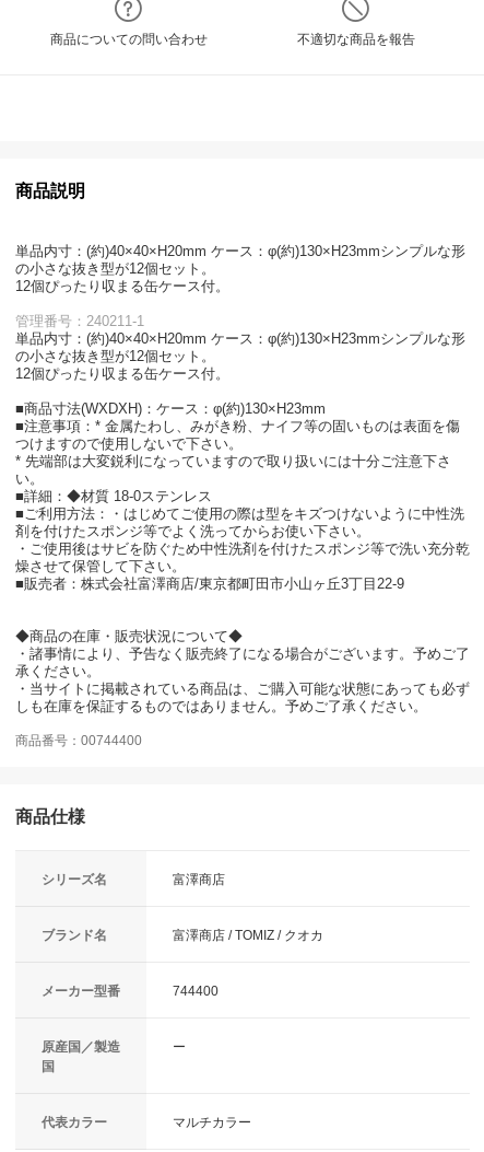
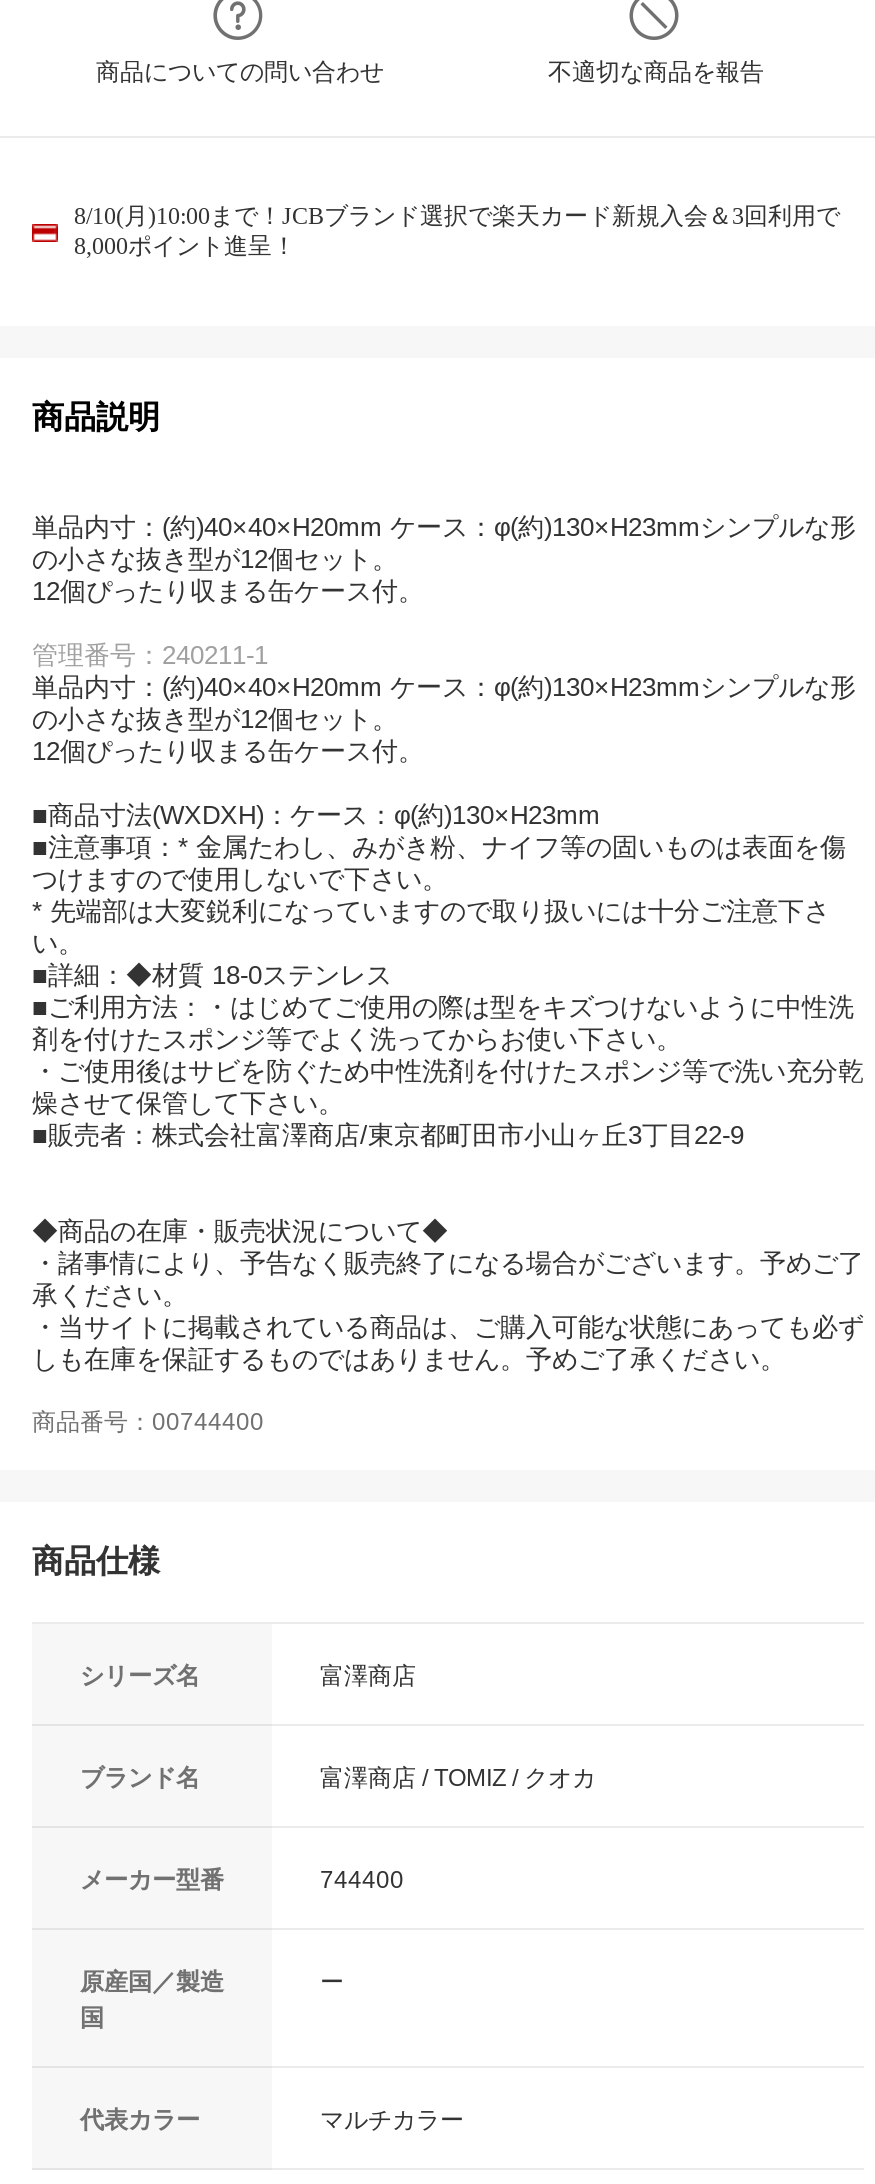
+ 8/10(月)10:00まで！JCBブランド選択で楽天カード新規入会＆3回利用で
+ 8,000ポイント進呈！
